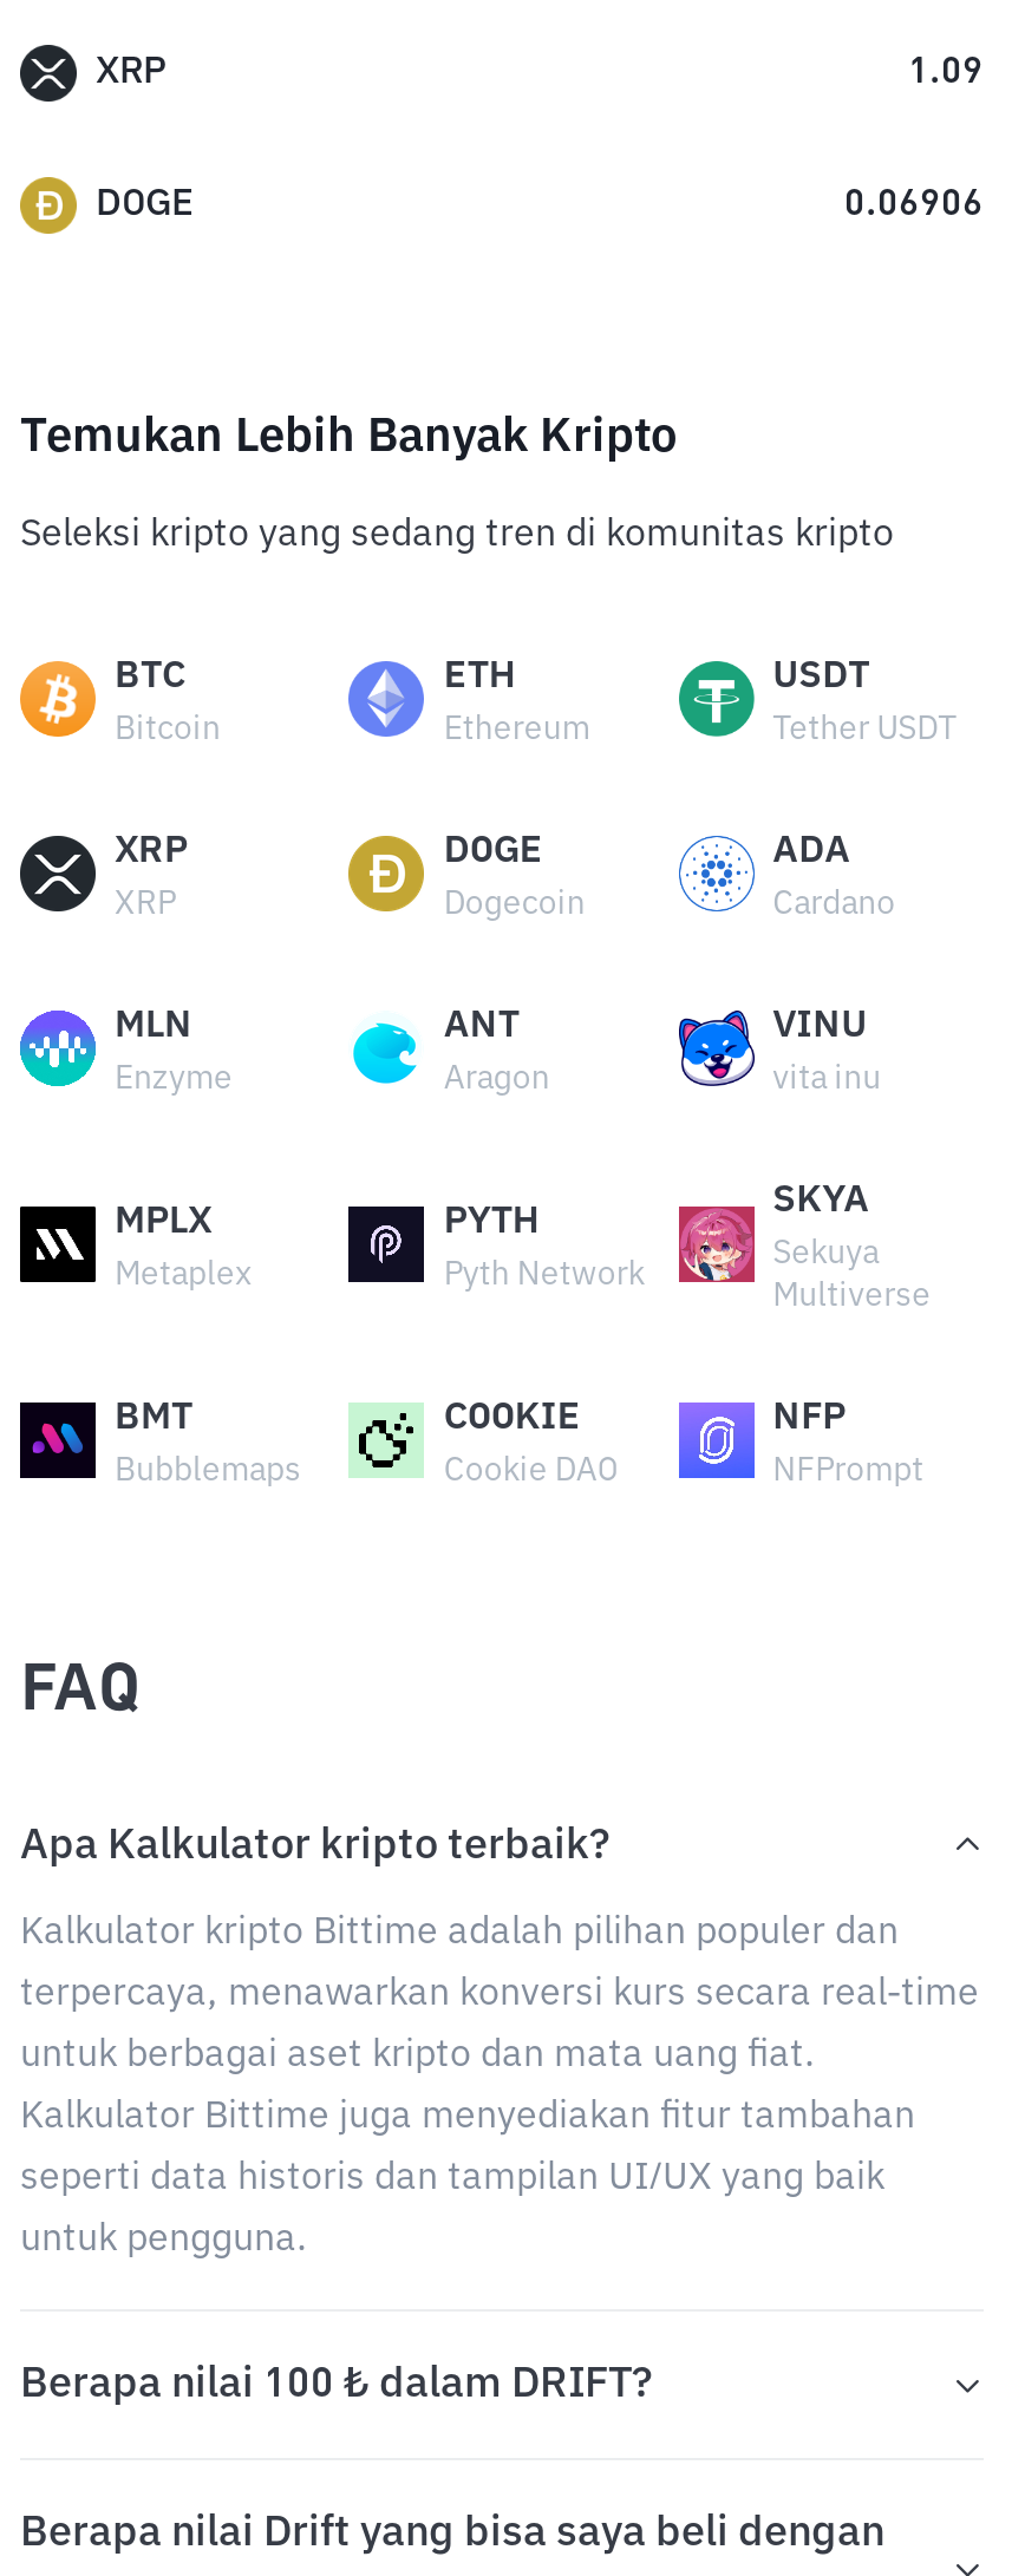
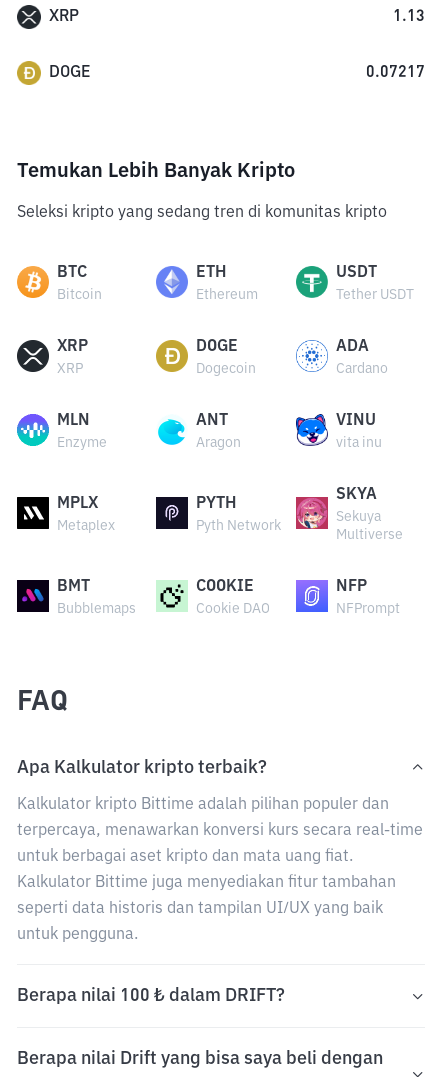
- 1.09
+ 1.13

- 0.06906
+ 0.07217
